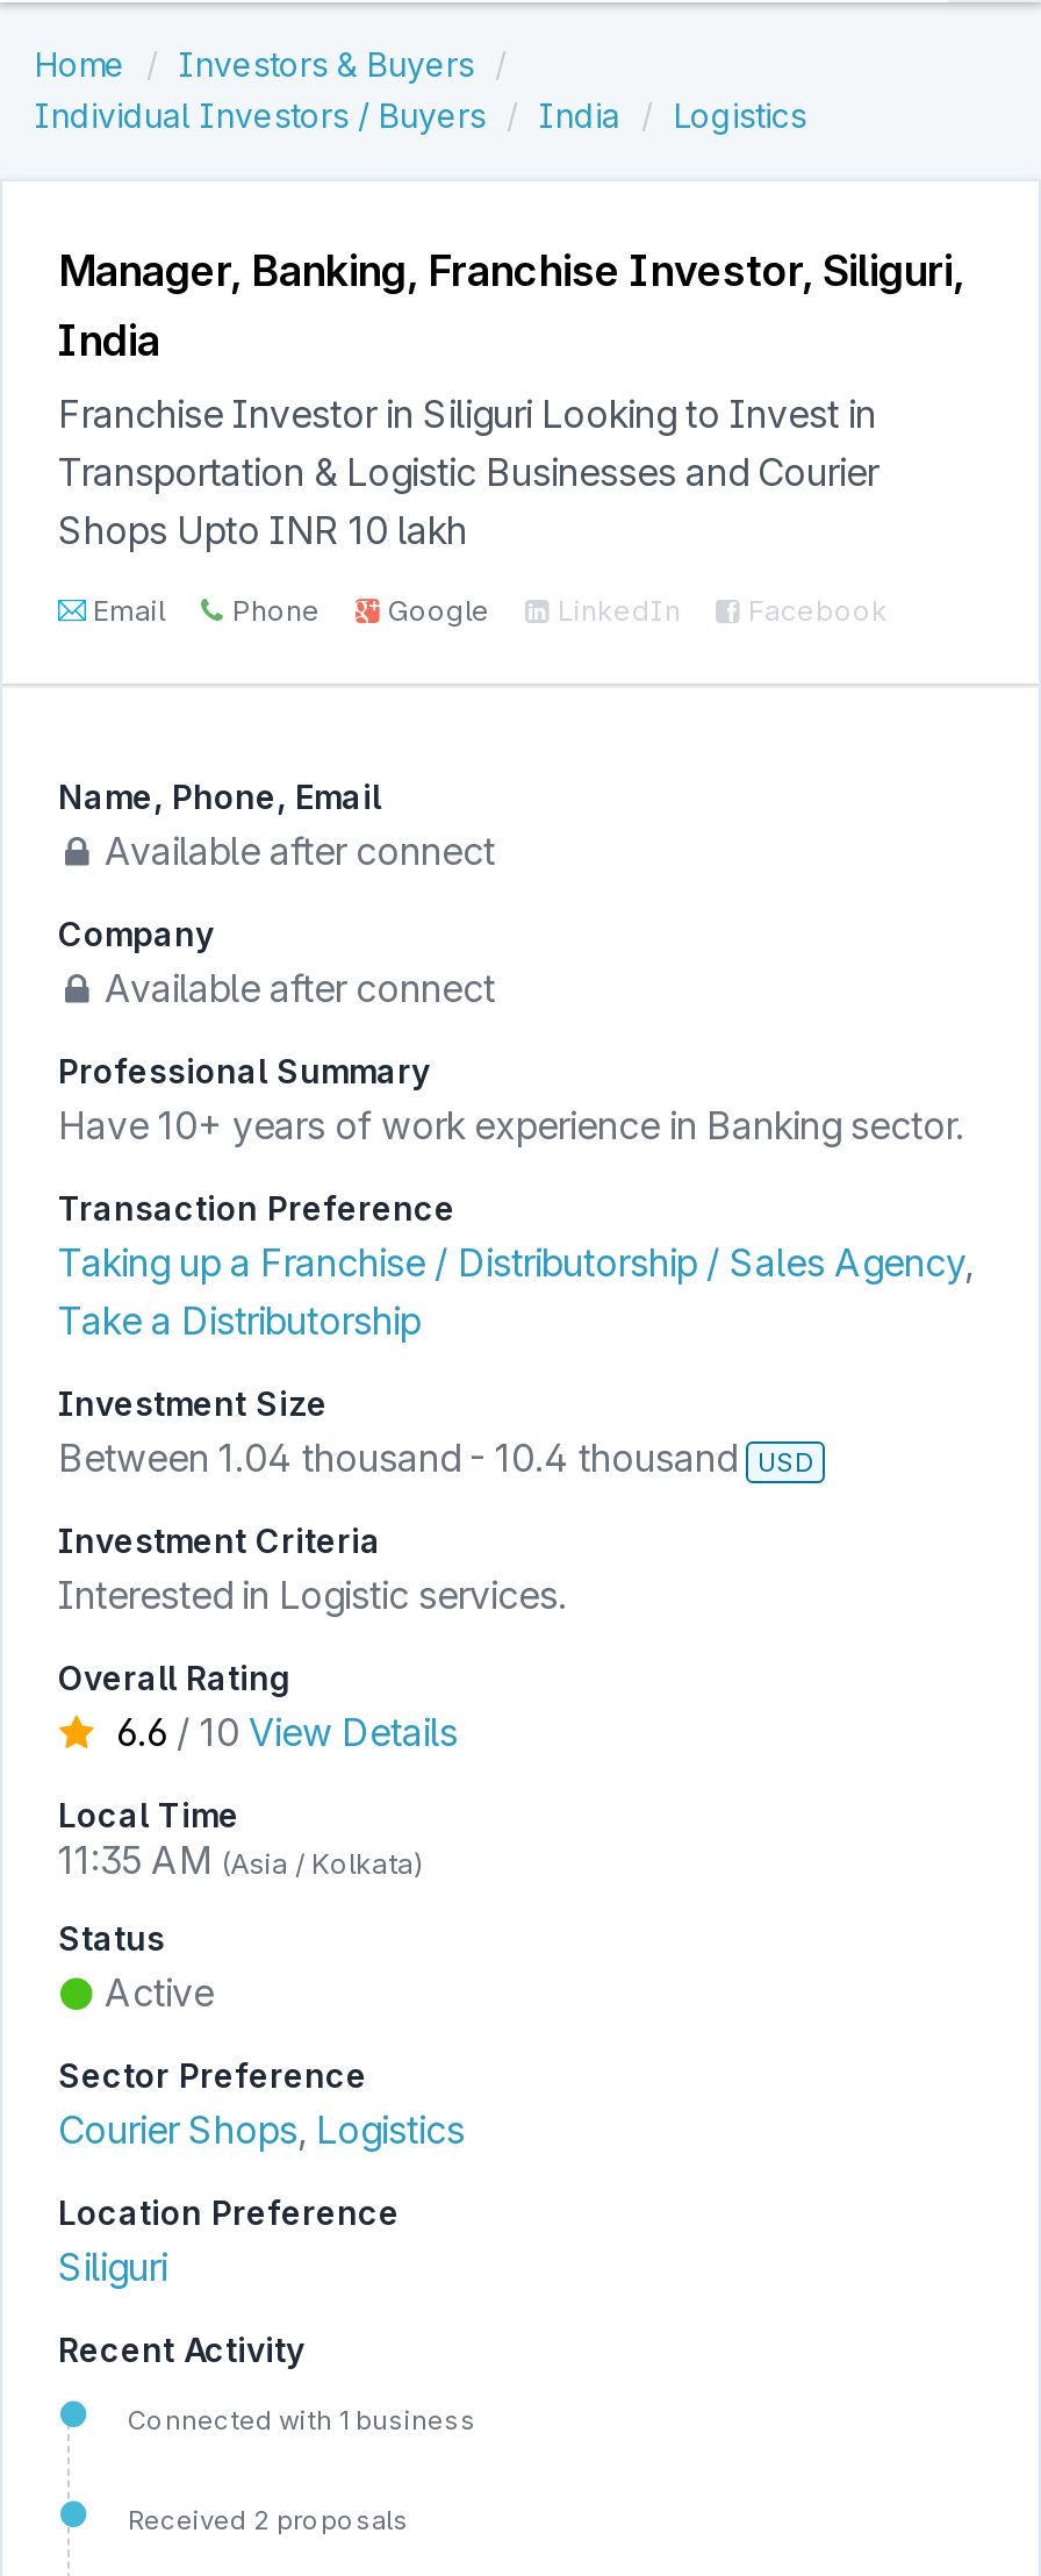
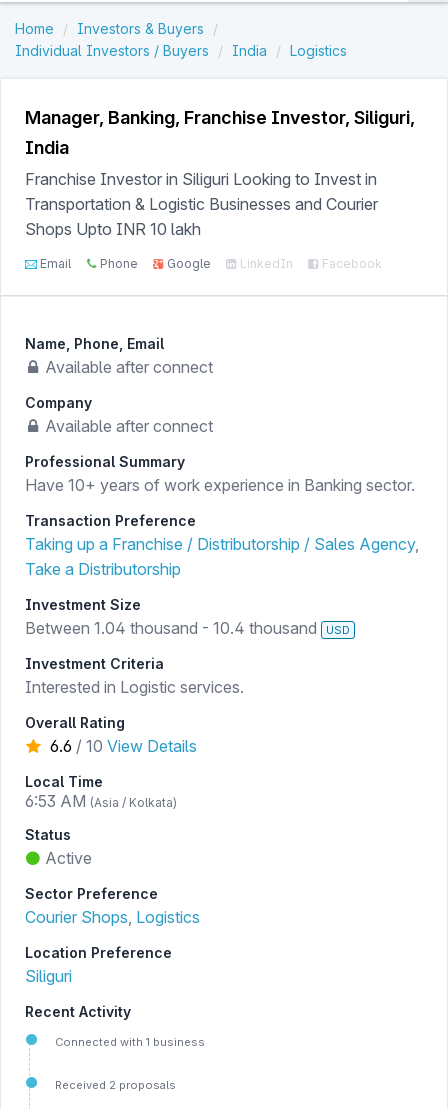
- 11:35 AM (Asia / Kolkata)
+ 6:53 AM (Asia / Kolkata)
